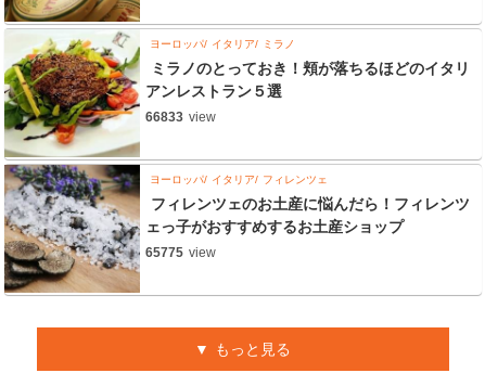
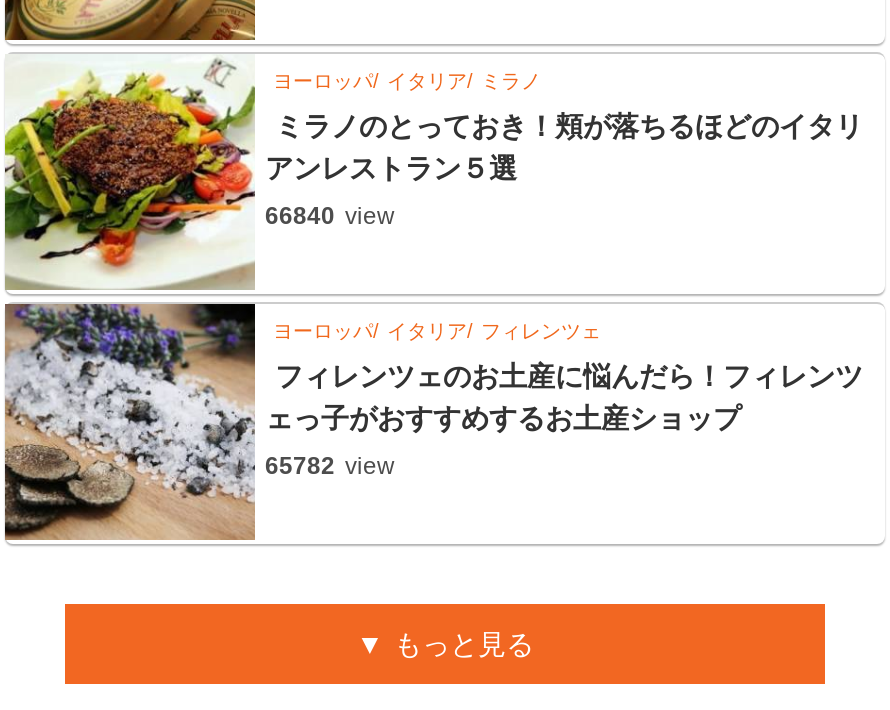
- 66833 view
+ 66840 view

- 65775 view
+ 65782 view
